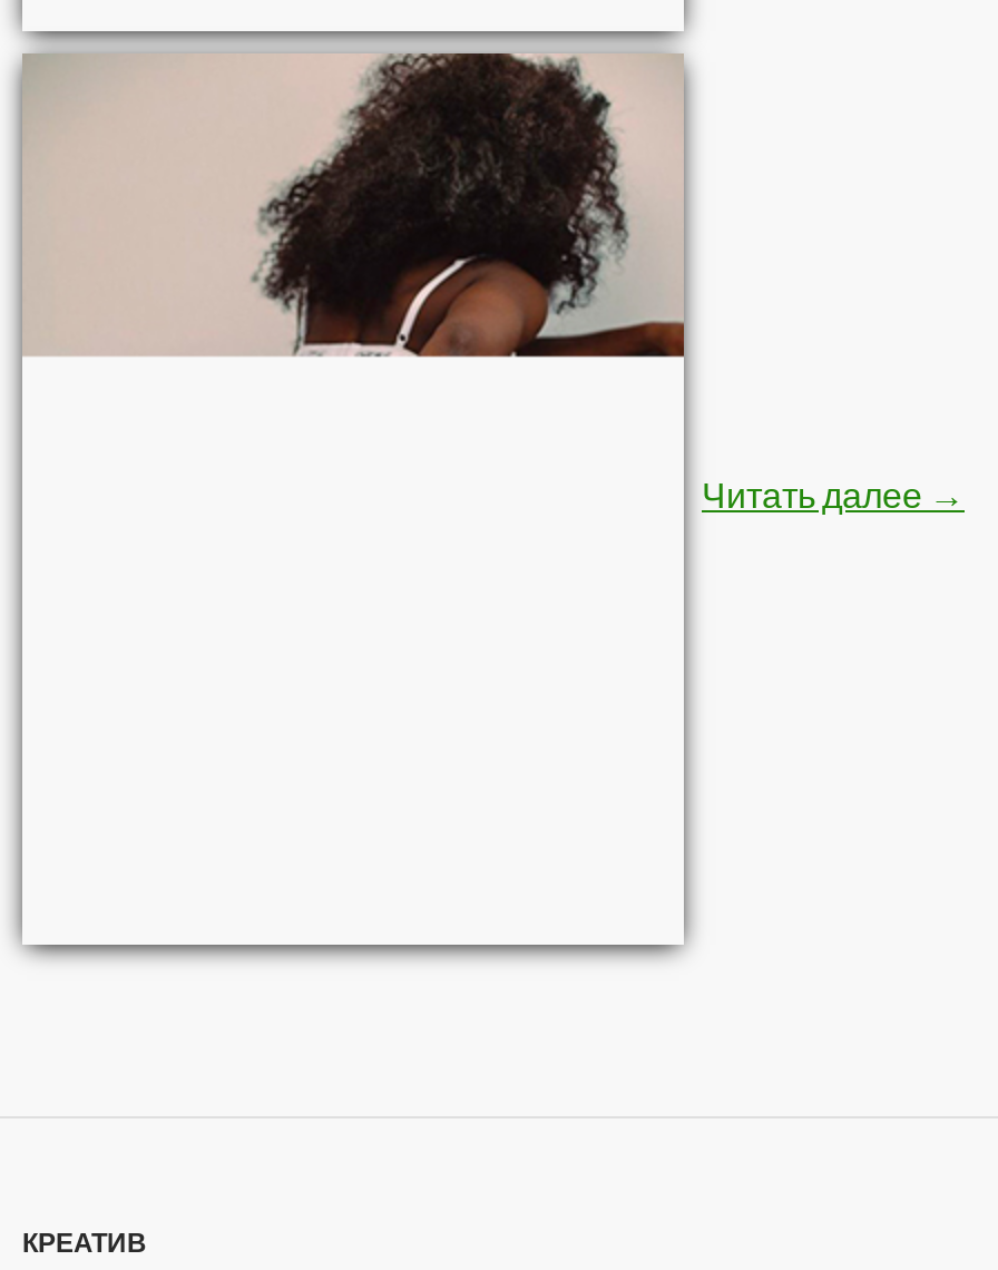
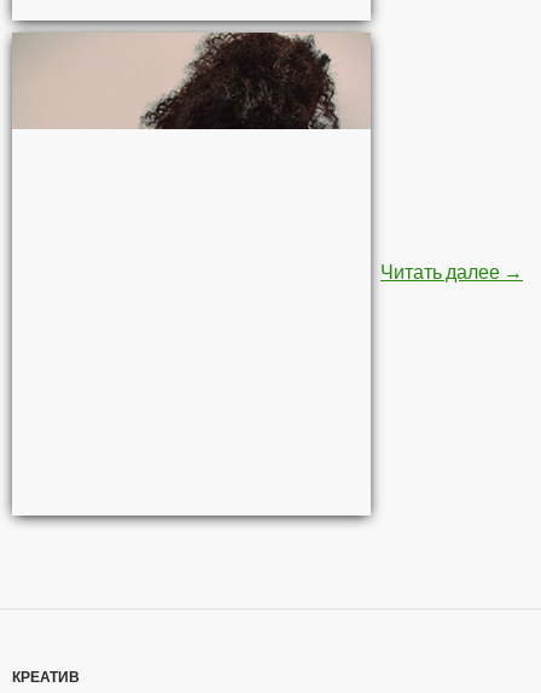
- [image]
